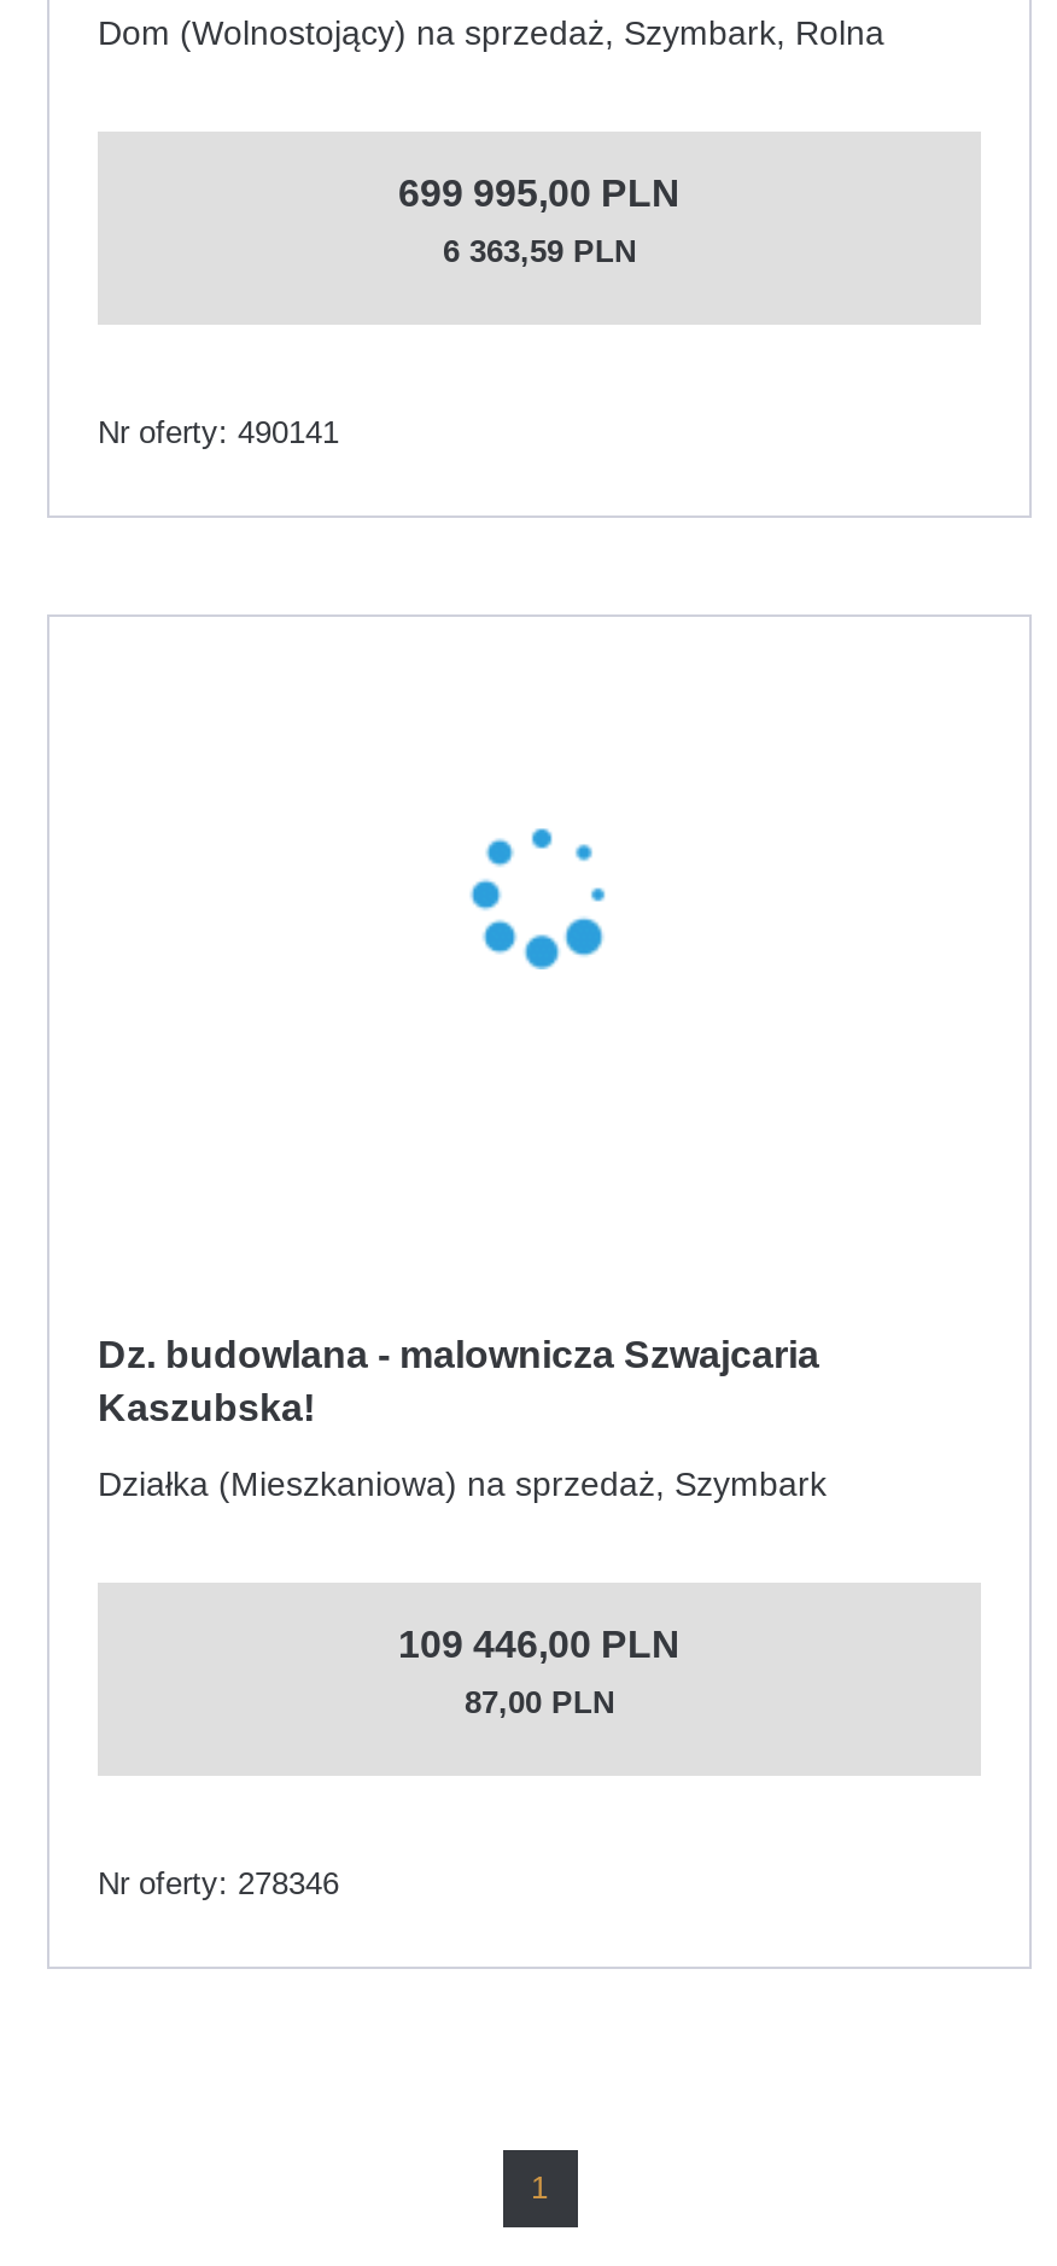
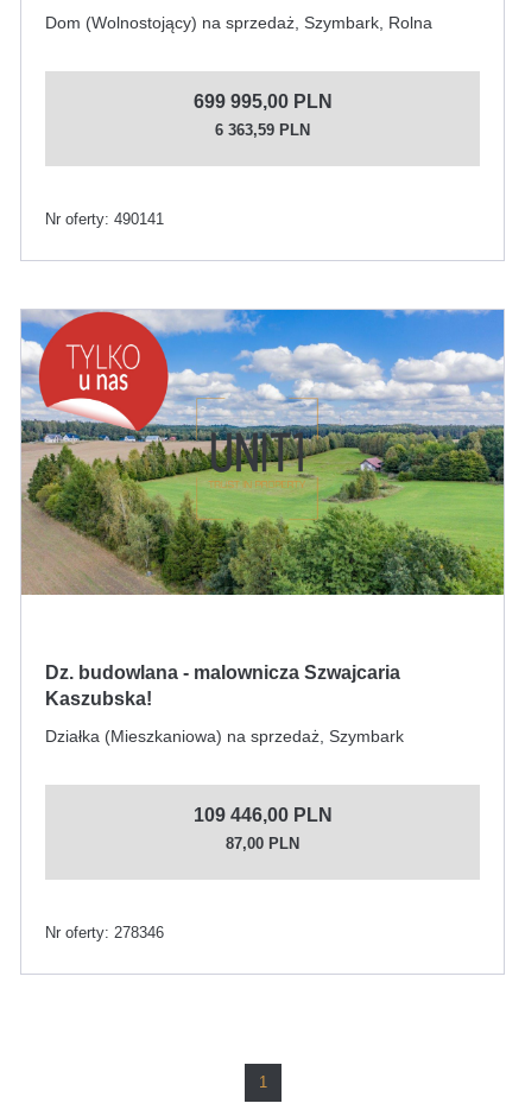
+ [image]
